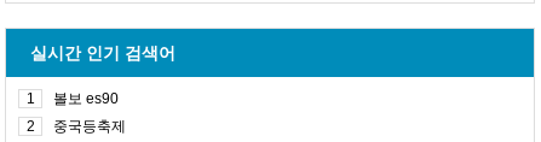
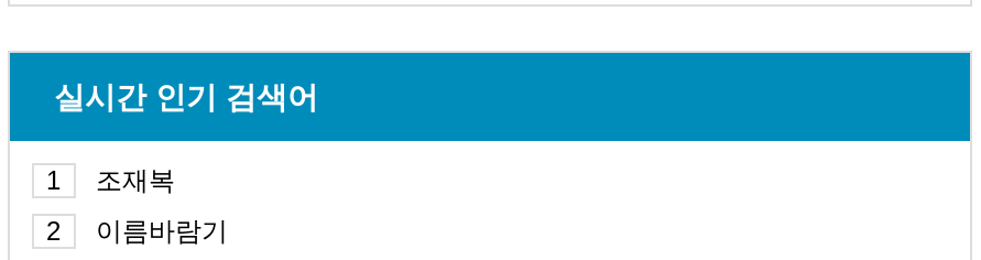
- 볼보 es90
+ 조재복

- 중국등축제
+ 이름바람기
